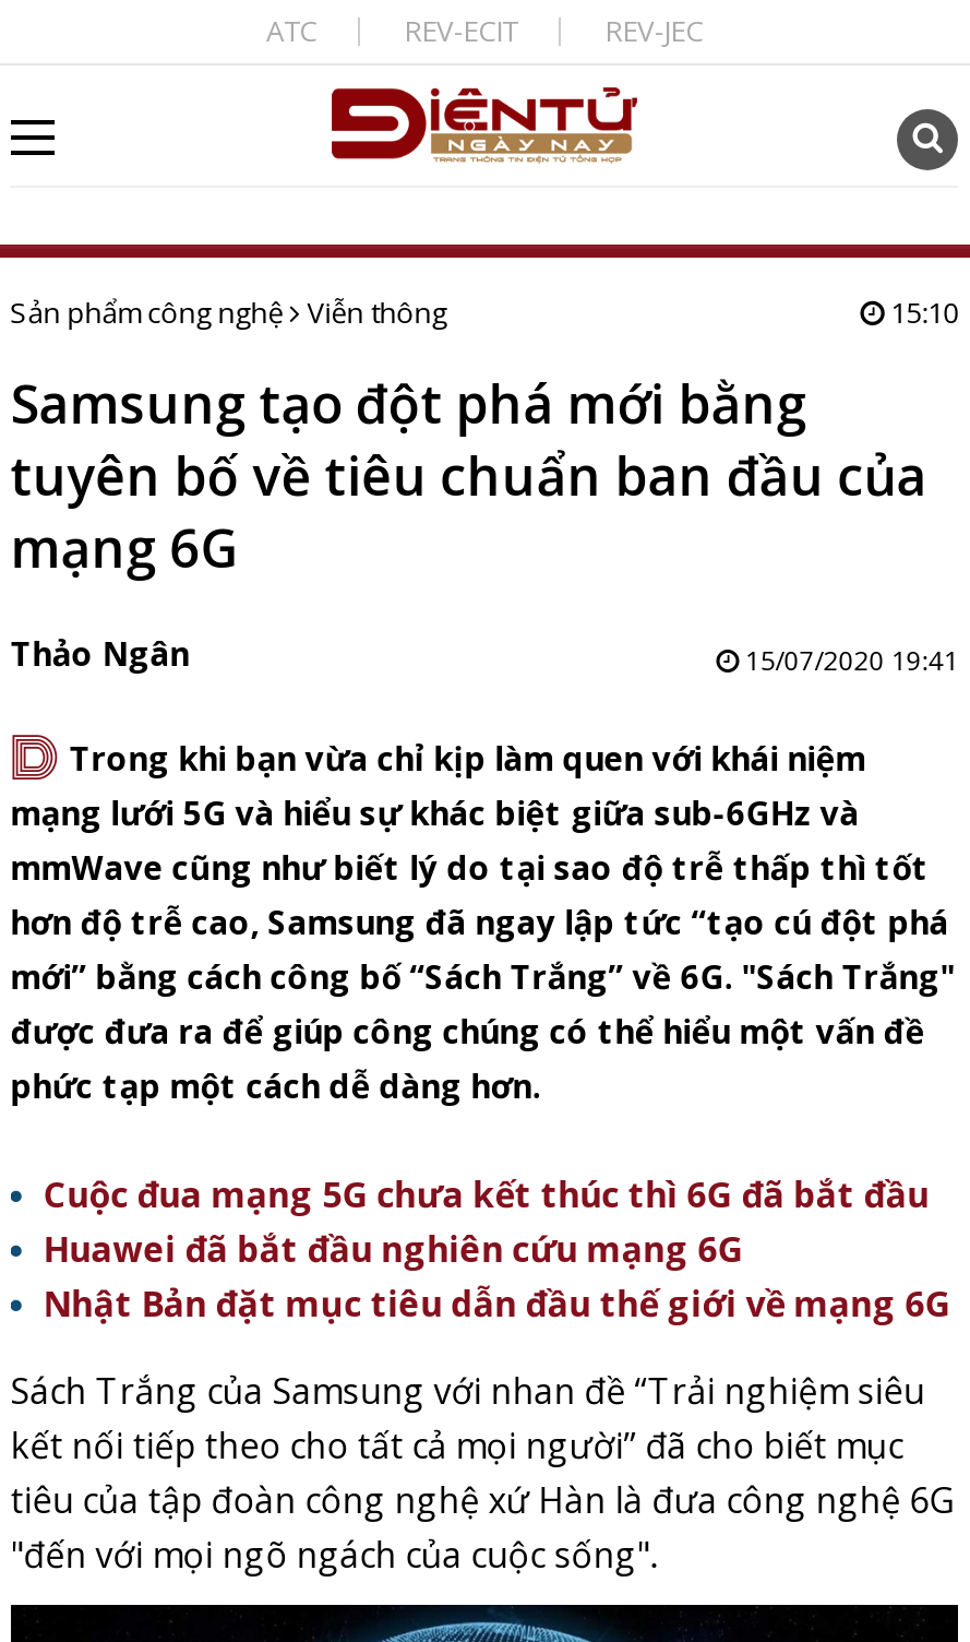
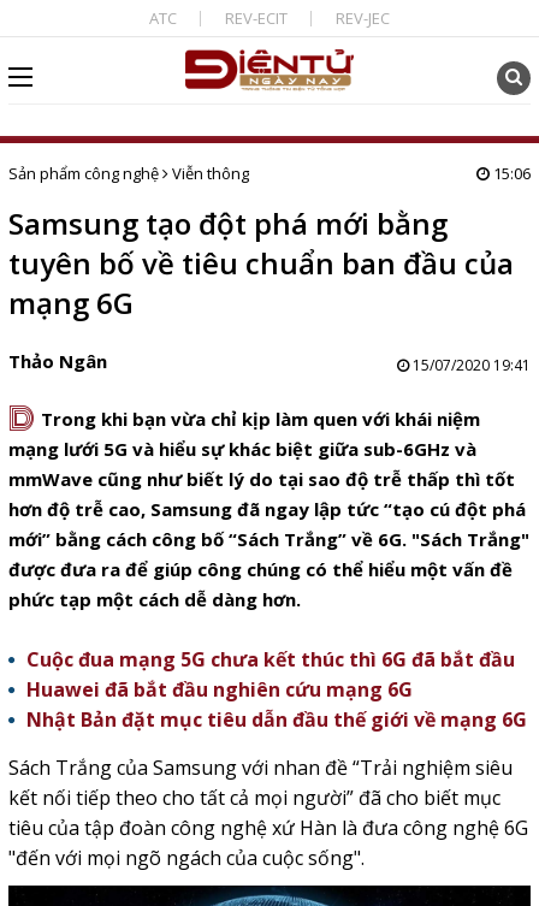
- 15:10
+ 15:06
